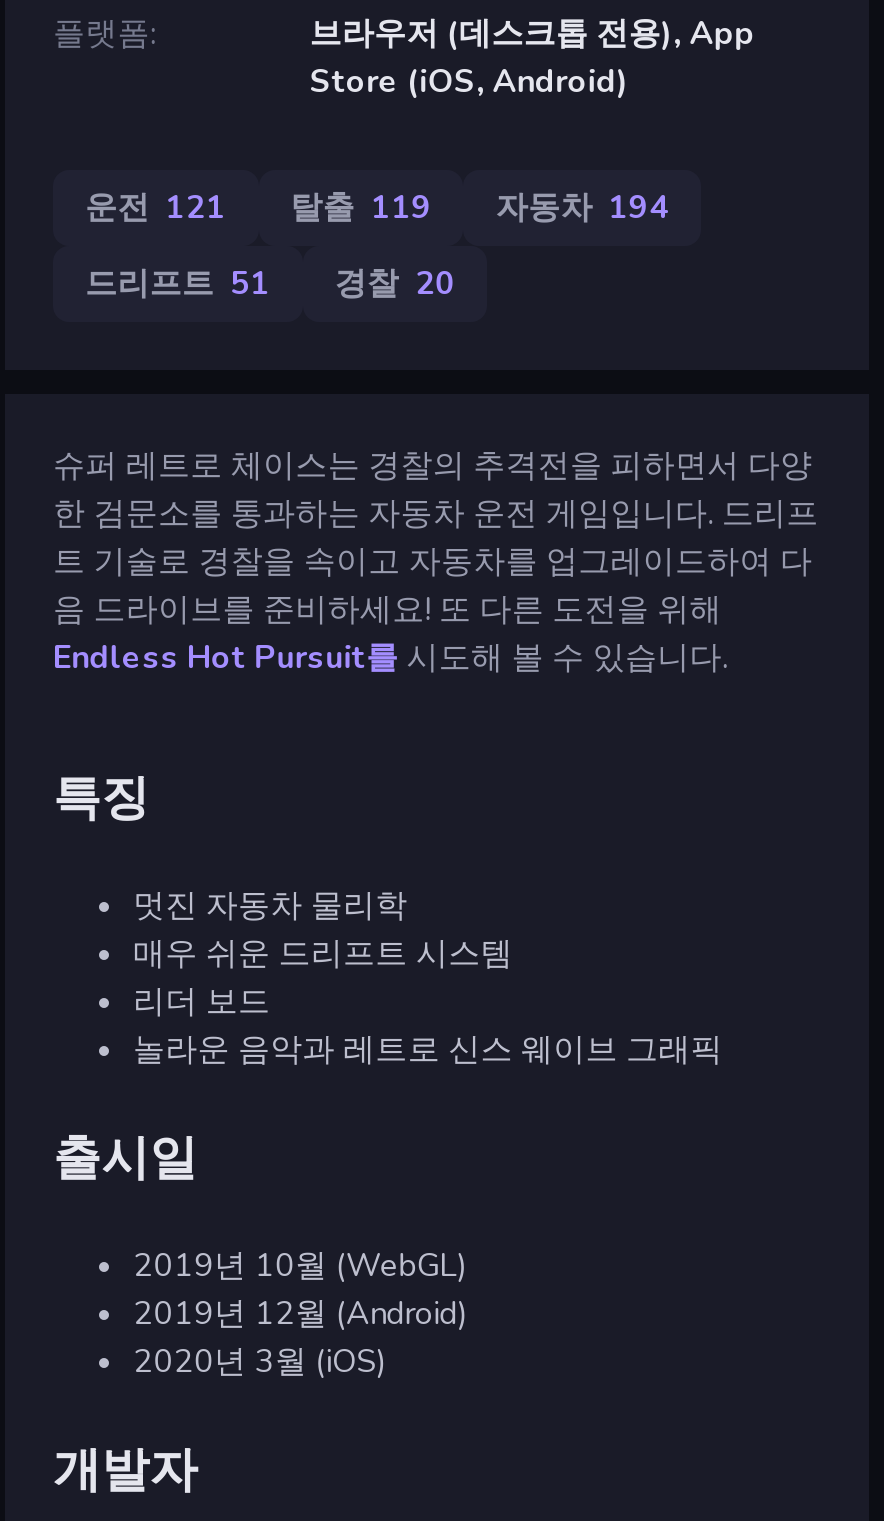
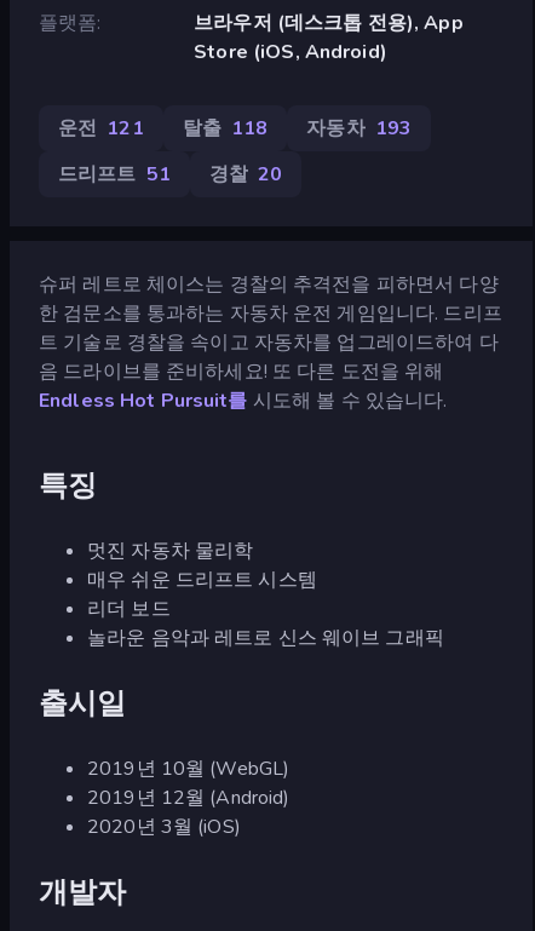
- 탈출 119
+ 탈출 118

- 자동차 194
+ 자동차 193
